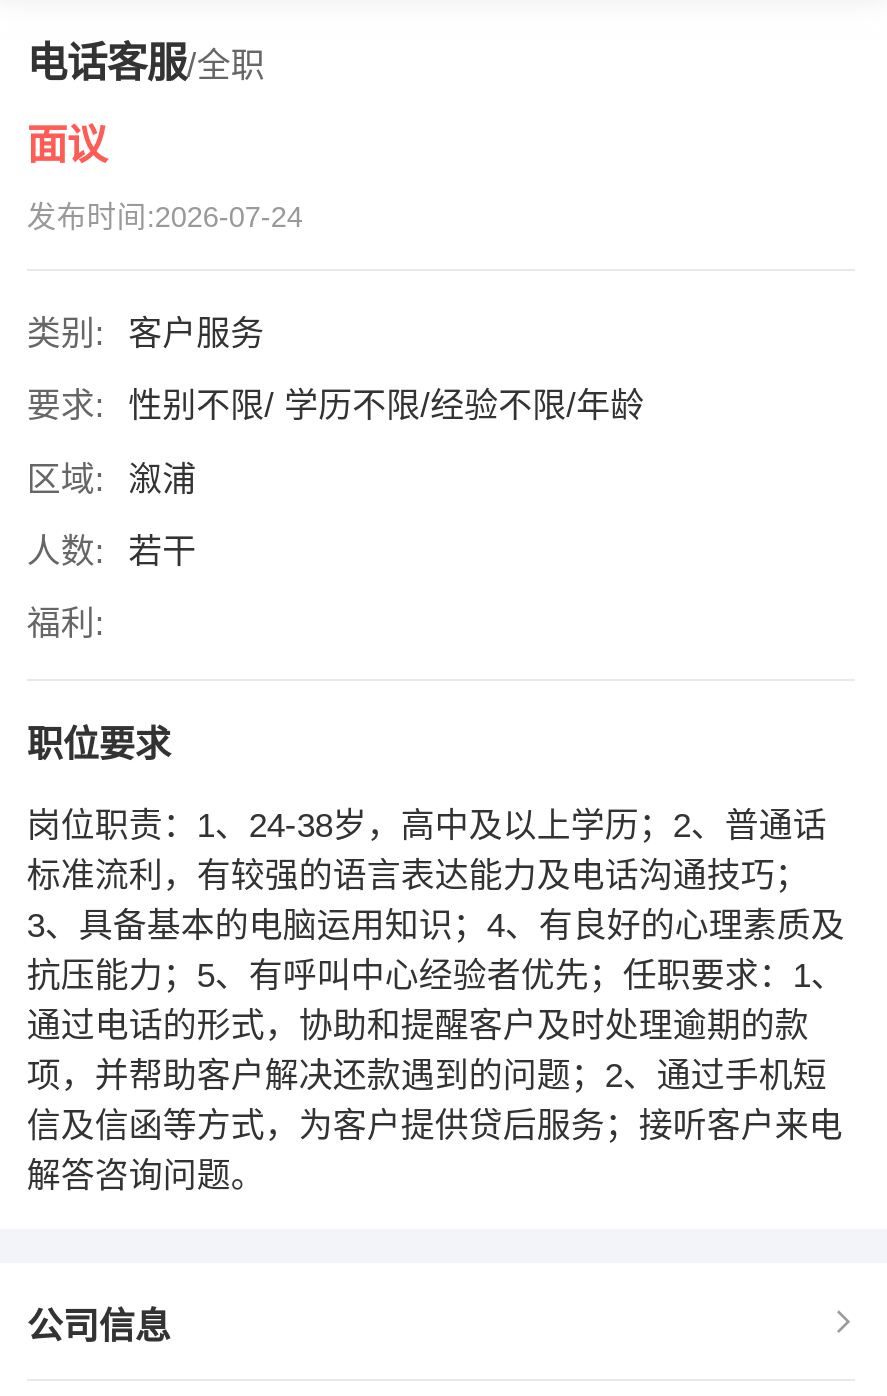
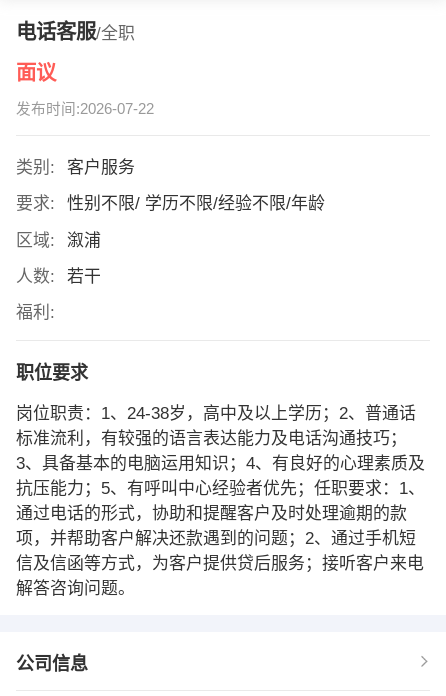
- 发布时间:2026-07-24
+ 发布时间:2026-07-22
